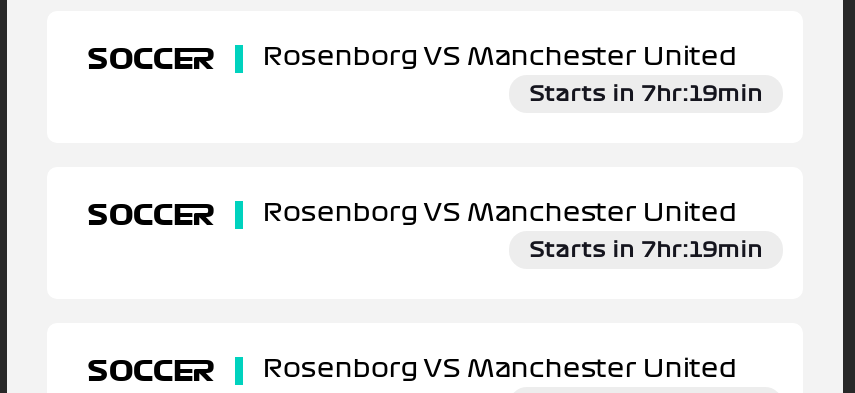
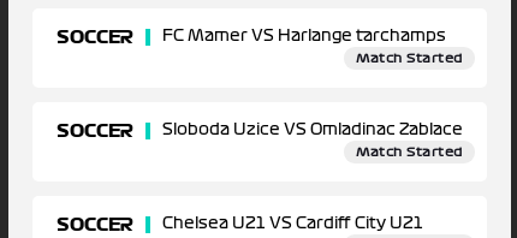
- Rosenborg VS Manchester United
+ FC Mamer VS Harlange tarchamps

- Starts in 7hr:19min
+ Match Started

- Rosenborg VS Manchester United
+ Sloboda Uzice VS Omladinac Zablace

- Starts in 7hr:19min
+ Match Started

- Rosenborg VS Manchester United
+ Chelsea U21 VS Cardiff City U21
